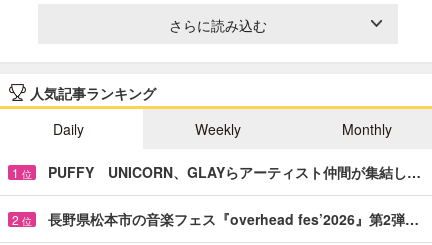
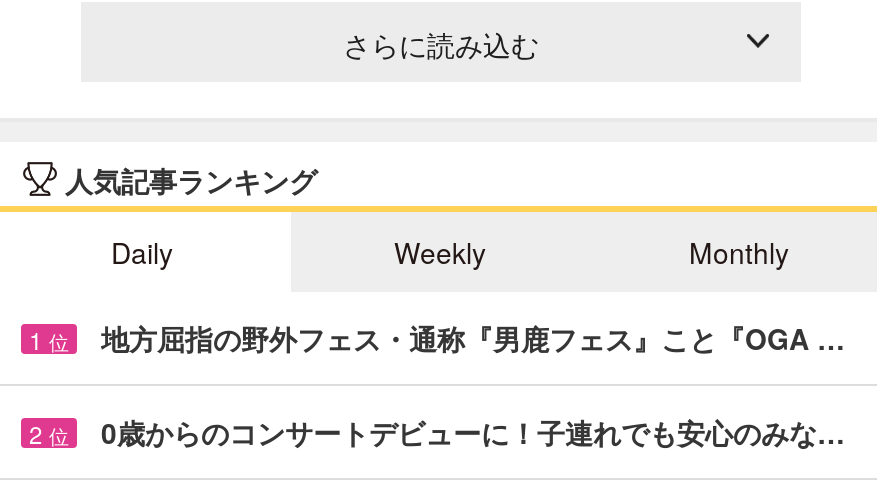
- PUFFY UNICORN、GLAYらアーティスト仲間が集結し…
+ 地方屈指の野外フェス・通称『男鹿フェス』こと『OGA …

- 長野県松本市の音楽フェス『overhead fes’2026』第2弾…
+ 0歳からのコンサートデビューに！子連れでも安心のみな…
